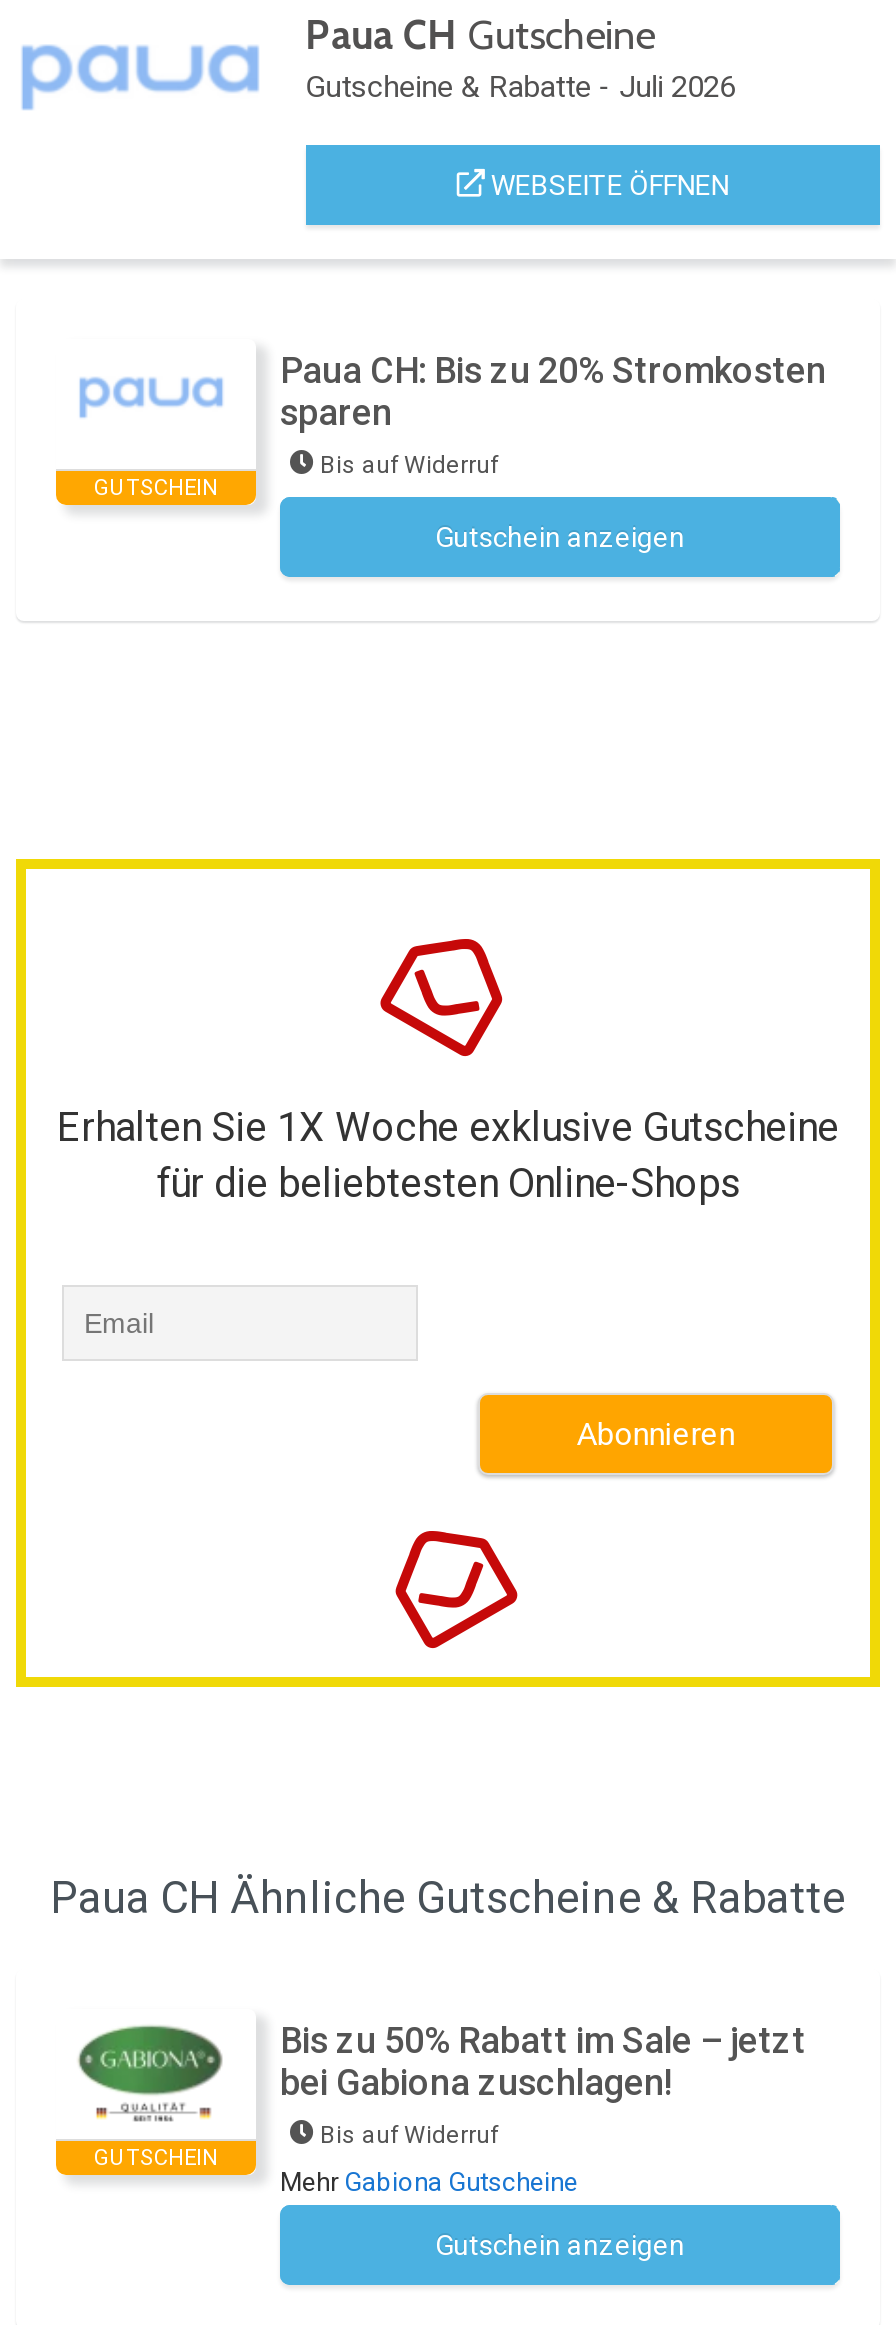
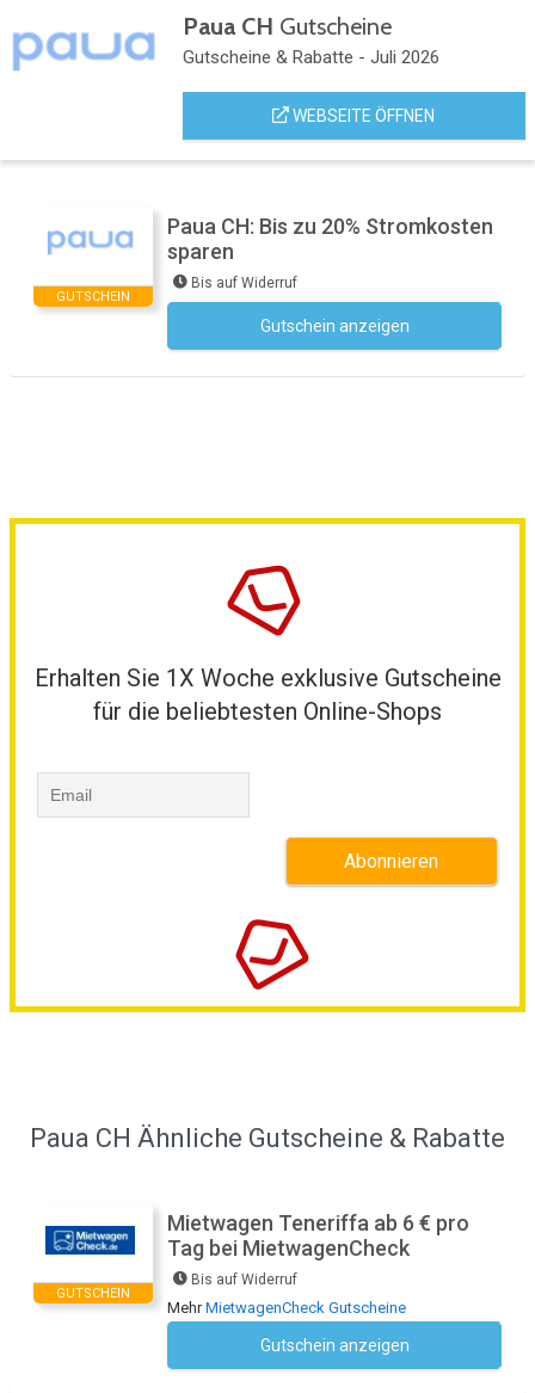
- [image]
- Bis zu 50% Rabatt im Sale – jetzt
- bei Gabiona zuschlagen!
+ [image]
+ Mietwagen Teneriffa ab 6 € pro
+ Tag bei MietwagenCheck

- Mehr Gabiona Gutscheine
+ Mehr MietwagenCheck Gutscheine
